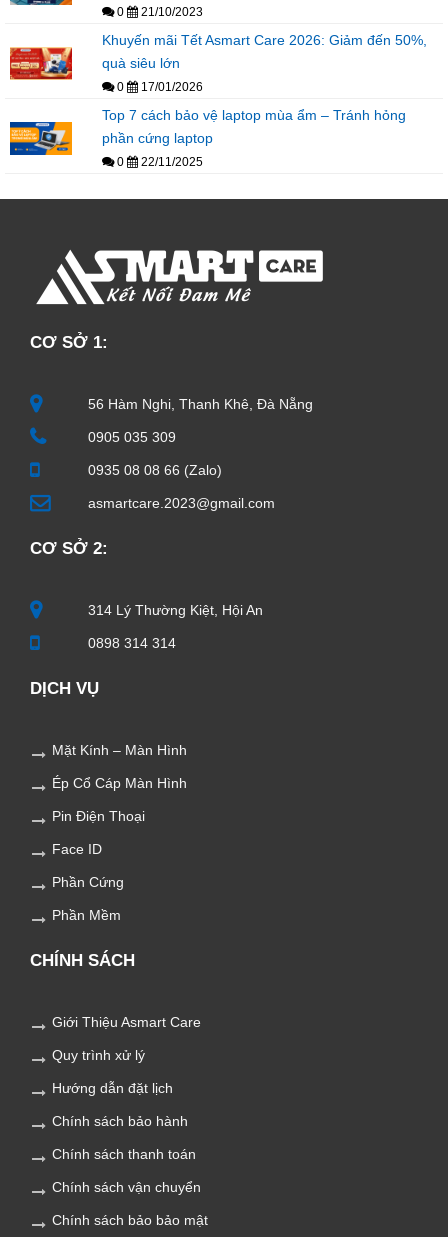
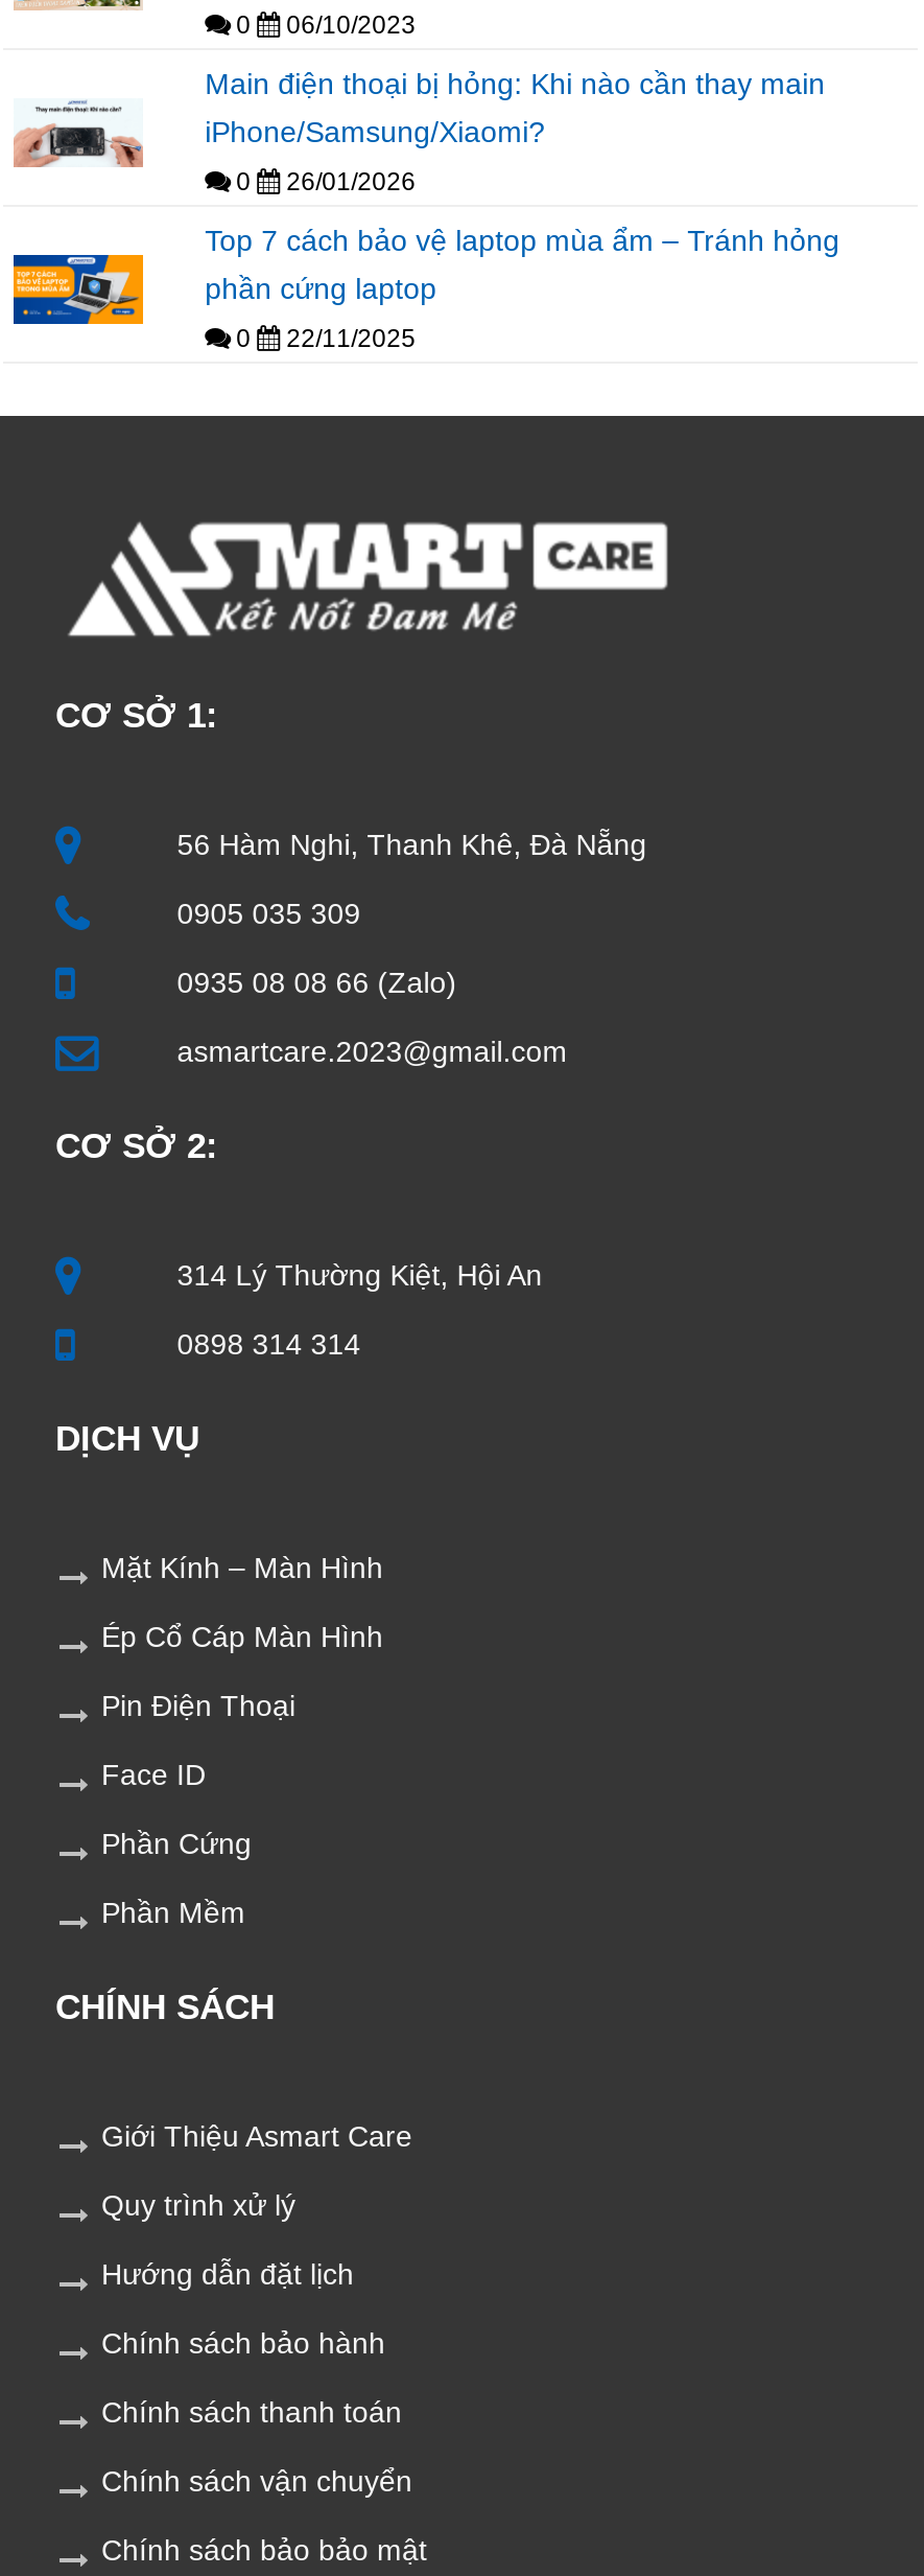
- 0 21/10/2023
+ 0 06/10/2023

- [image]
- Khuyến mãi Tết Asmart Care 2026: Giảm đến 50%,
- quà siêu lớn
+ [image]
+ Main điện thoại bị hỏng: Khi nào cần thay main
+ iPhone/Samsung/Xiaomi?

- 0 17/01/2026
+ 0 26/01/2026
